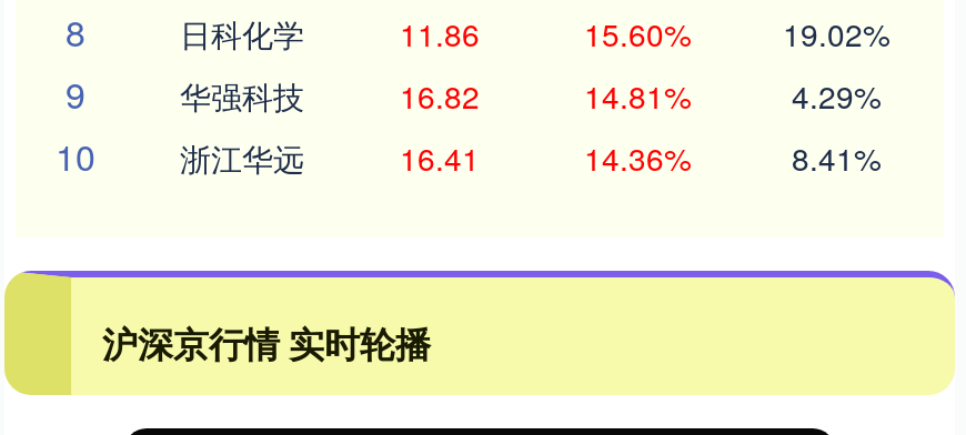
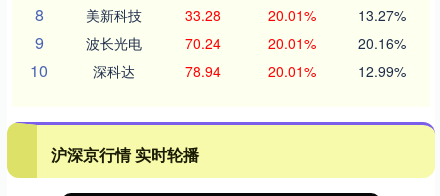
- 日科化学
- 11.86
- 15.60%
- 19.02%
+ 美新科技
+ 33.28
+ 20.01%
+ 13.27%

- 华强科技
- 16.82
- 14.81%
- 4.29%
+ 波长光电
+ 70.24
+ 20.01%
+ 20.16%

- 浙江华远
- 16.41
- 14.36%
- 8.41%
+ 深科达
+ 78.94
+ 20.01%
+ 12.99%
